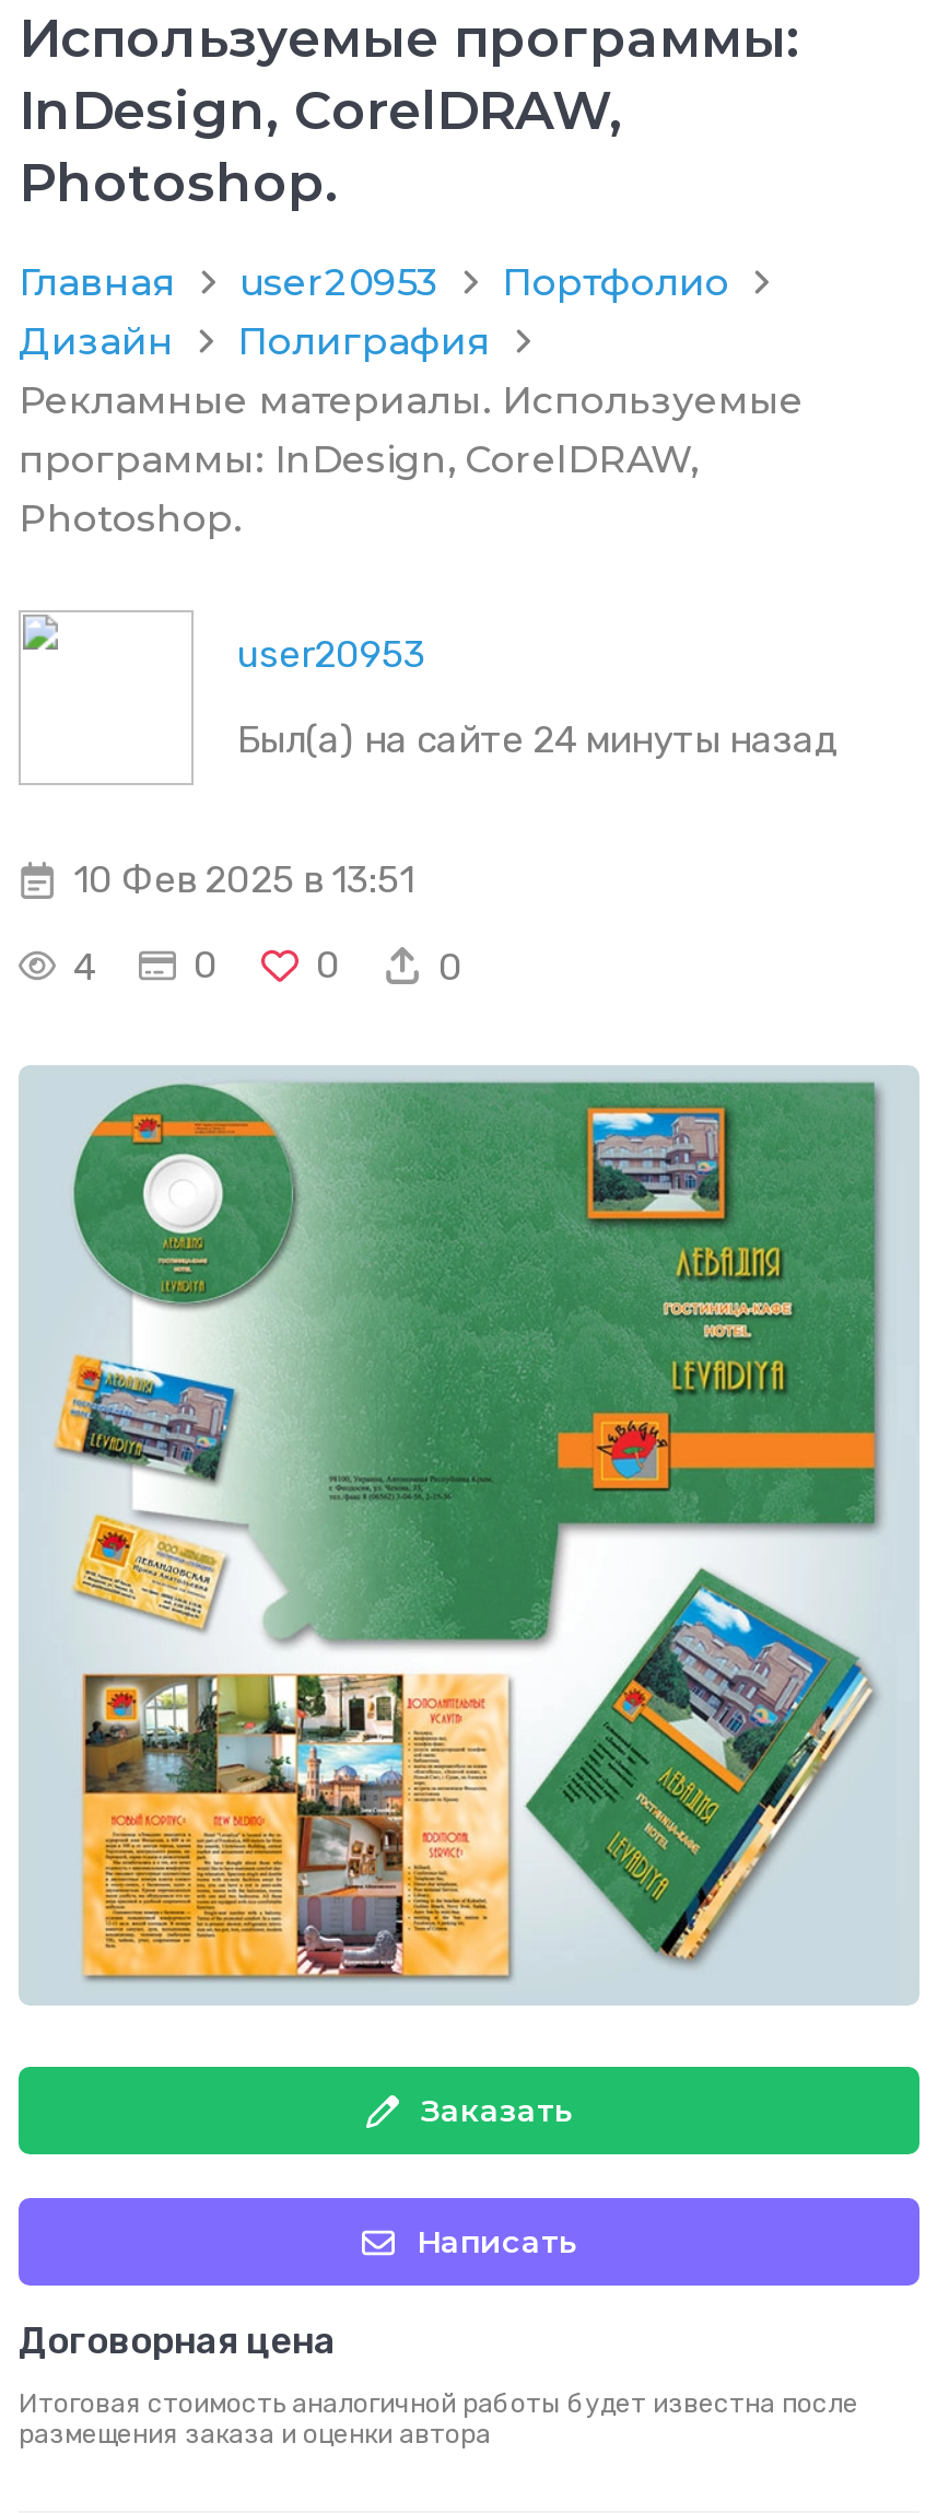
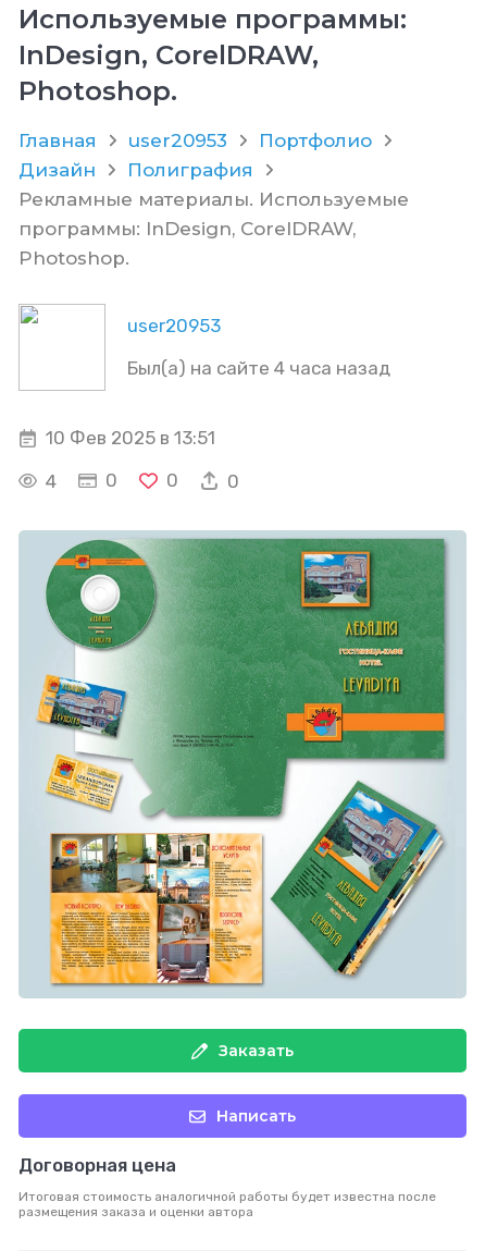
- Был(а) на сайте 24 минуты назад
+ Был(а) на сайте 4 часа назад
